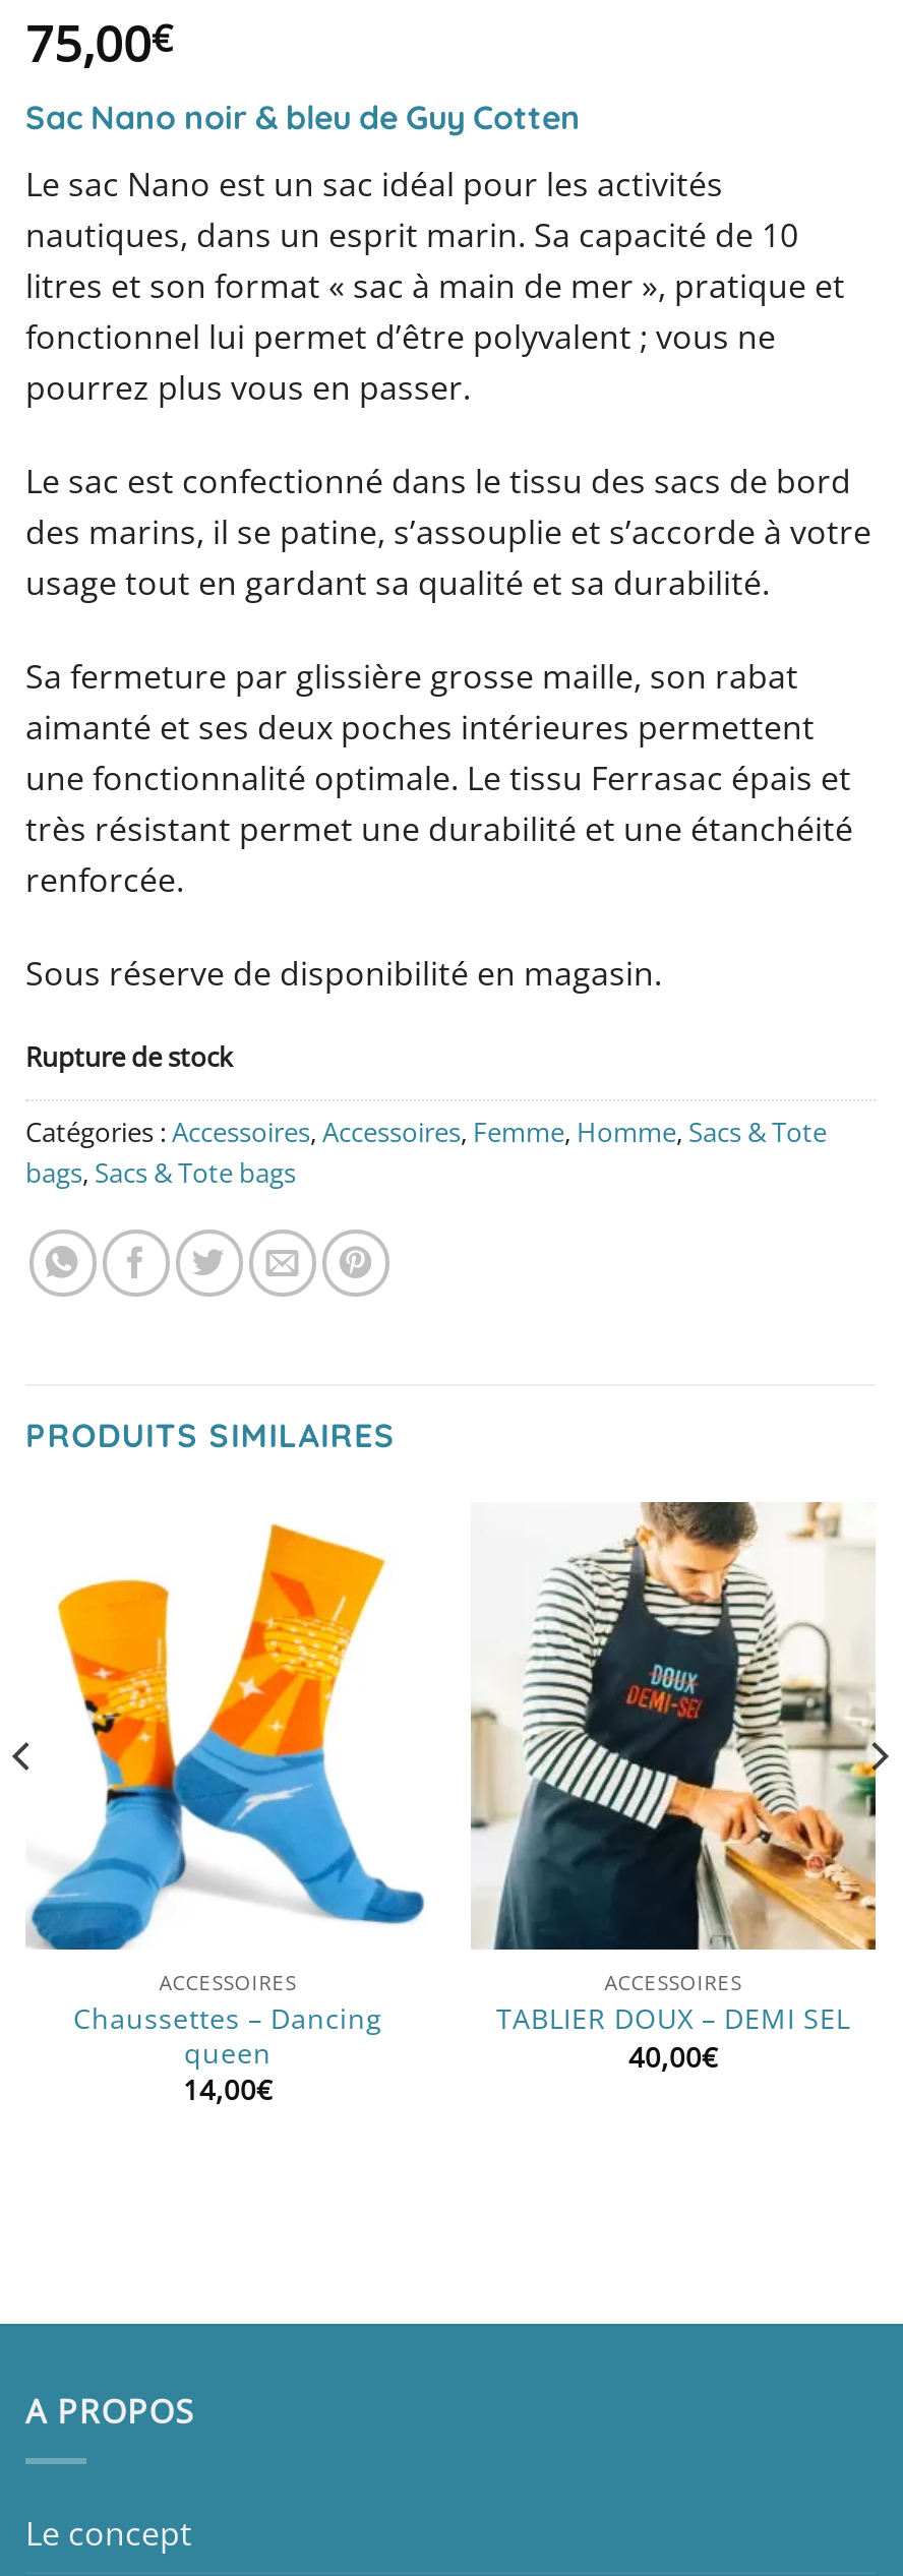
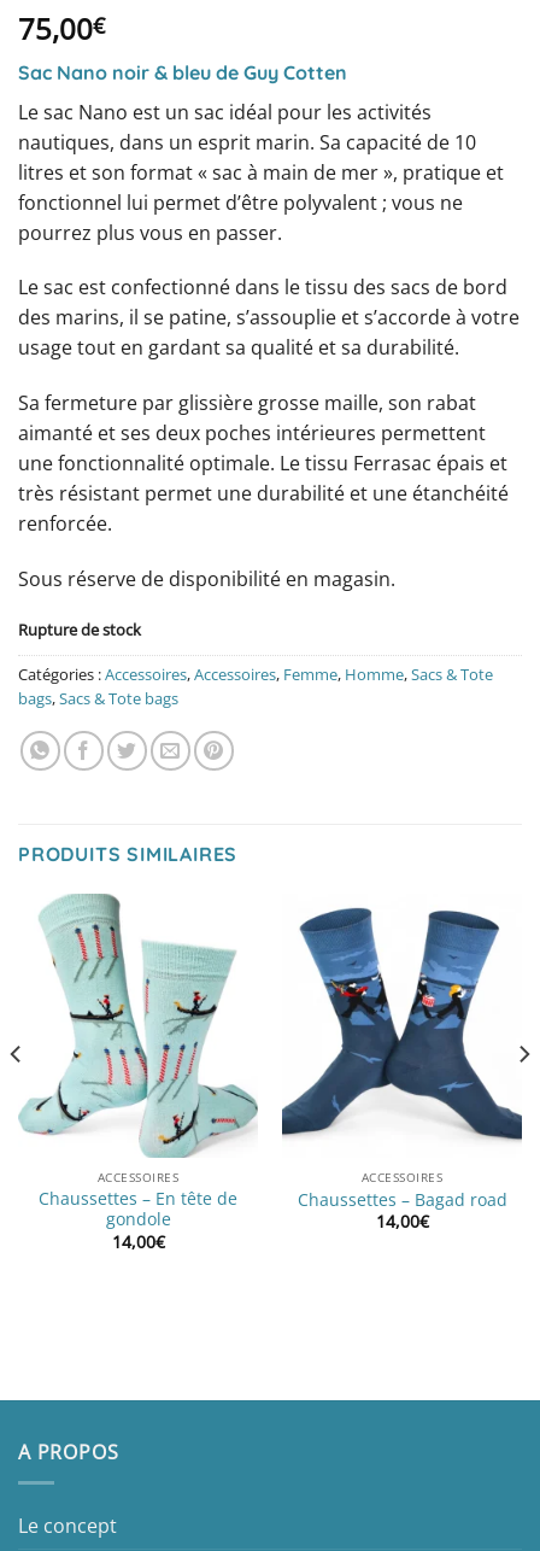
- [image]
- Chaussettes – Dancing
- queen
+ [image]
+ Chaussettes – En tête de
+ gondole

- [image]
- TABLIER DOUX – DEMI SEL
- 40,00€
+ [image]
+ Chaussettes – Bagad road
+ 14,00€
